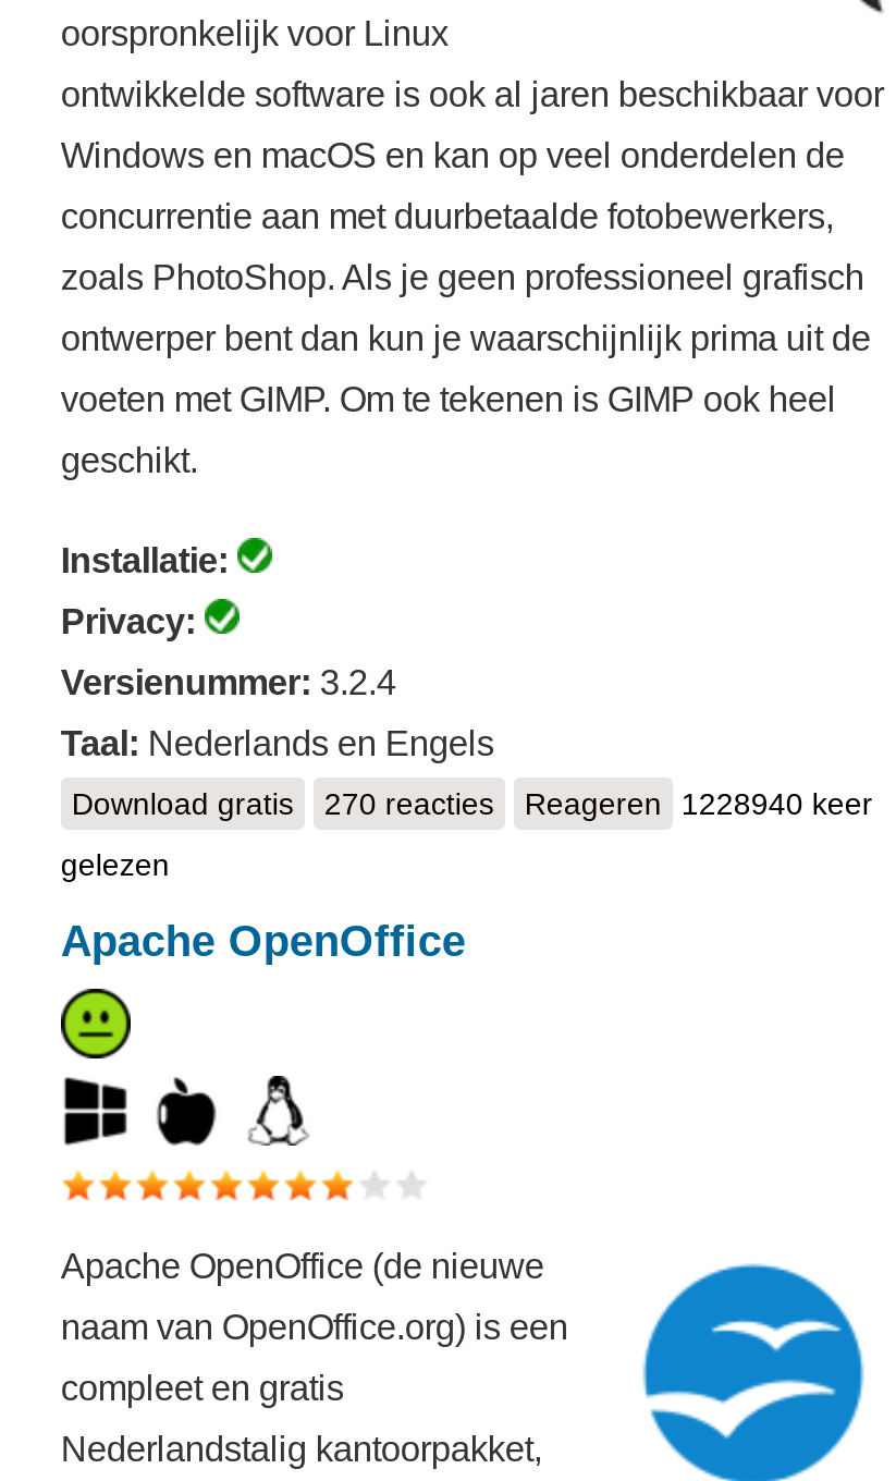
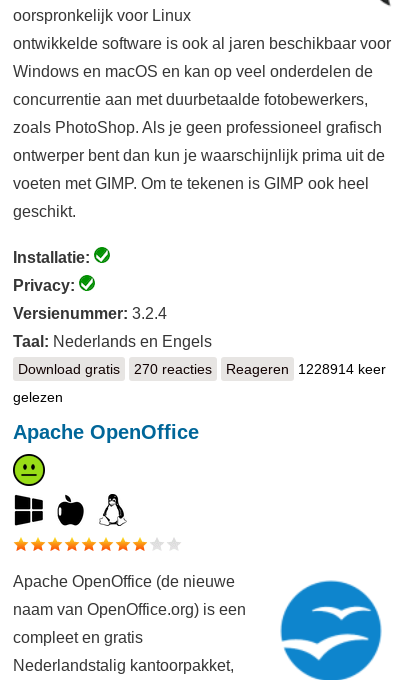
- Reageren 1228940 keer
+ Reageren 1228914 keer
